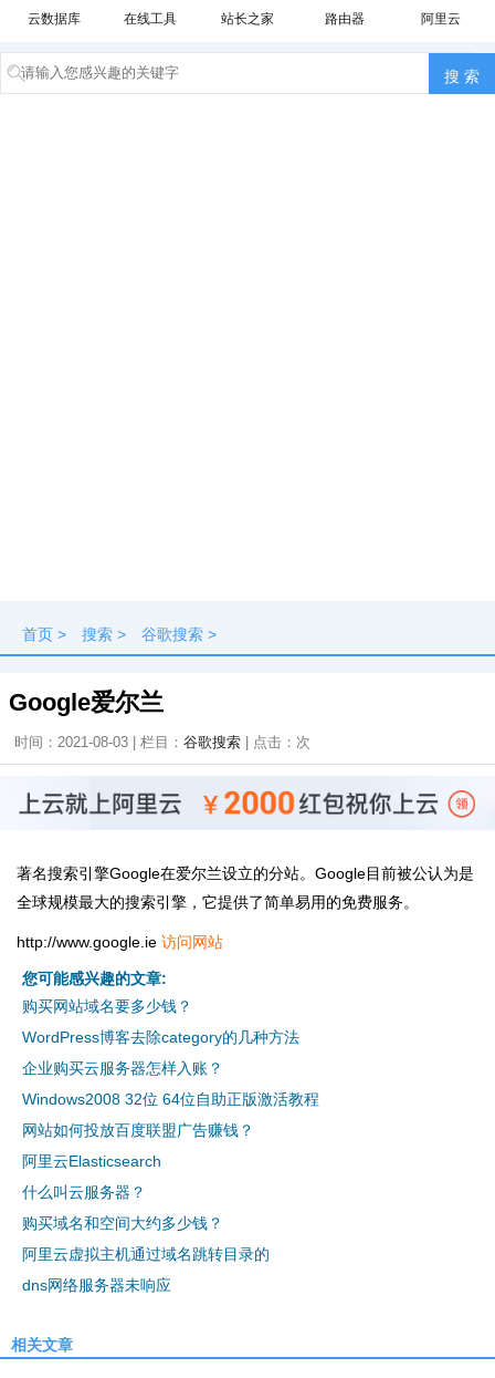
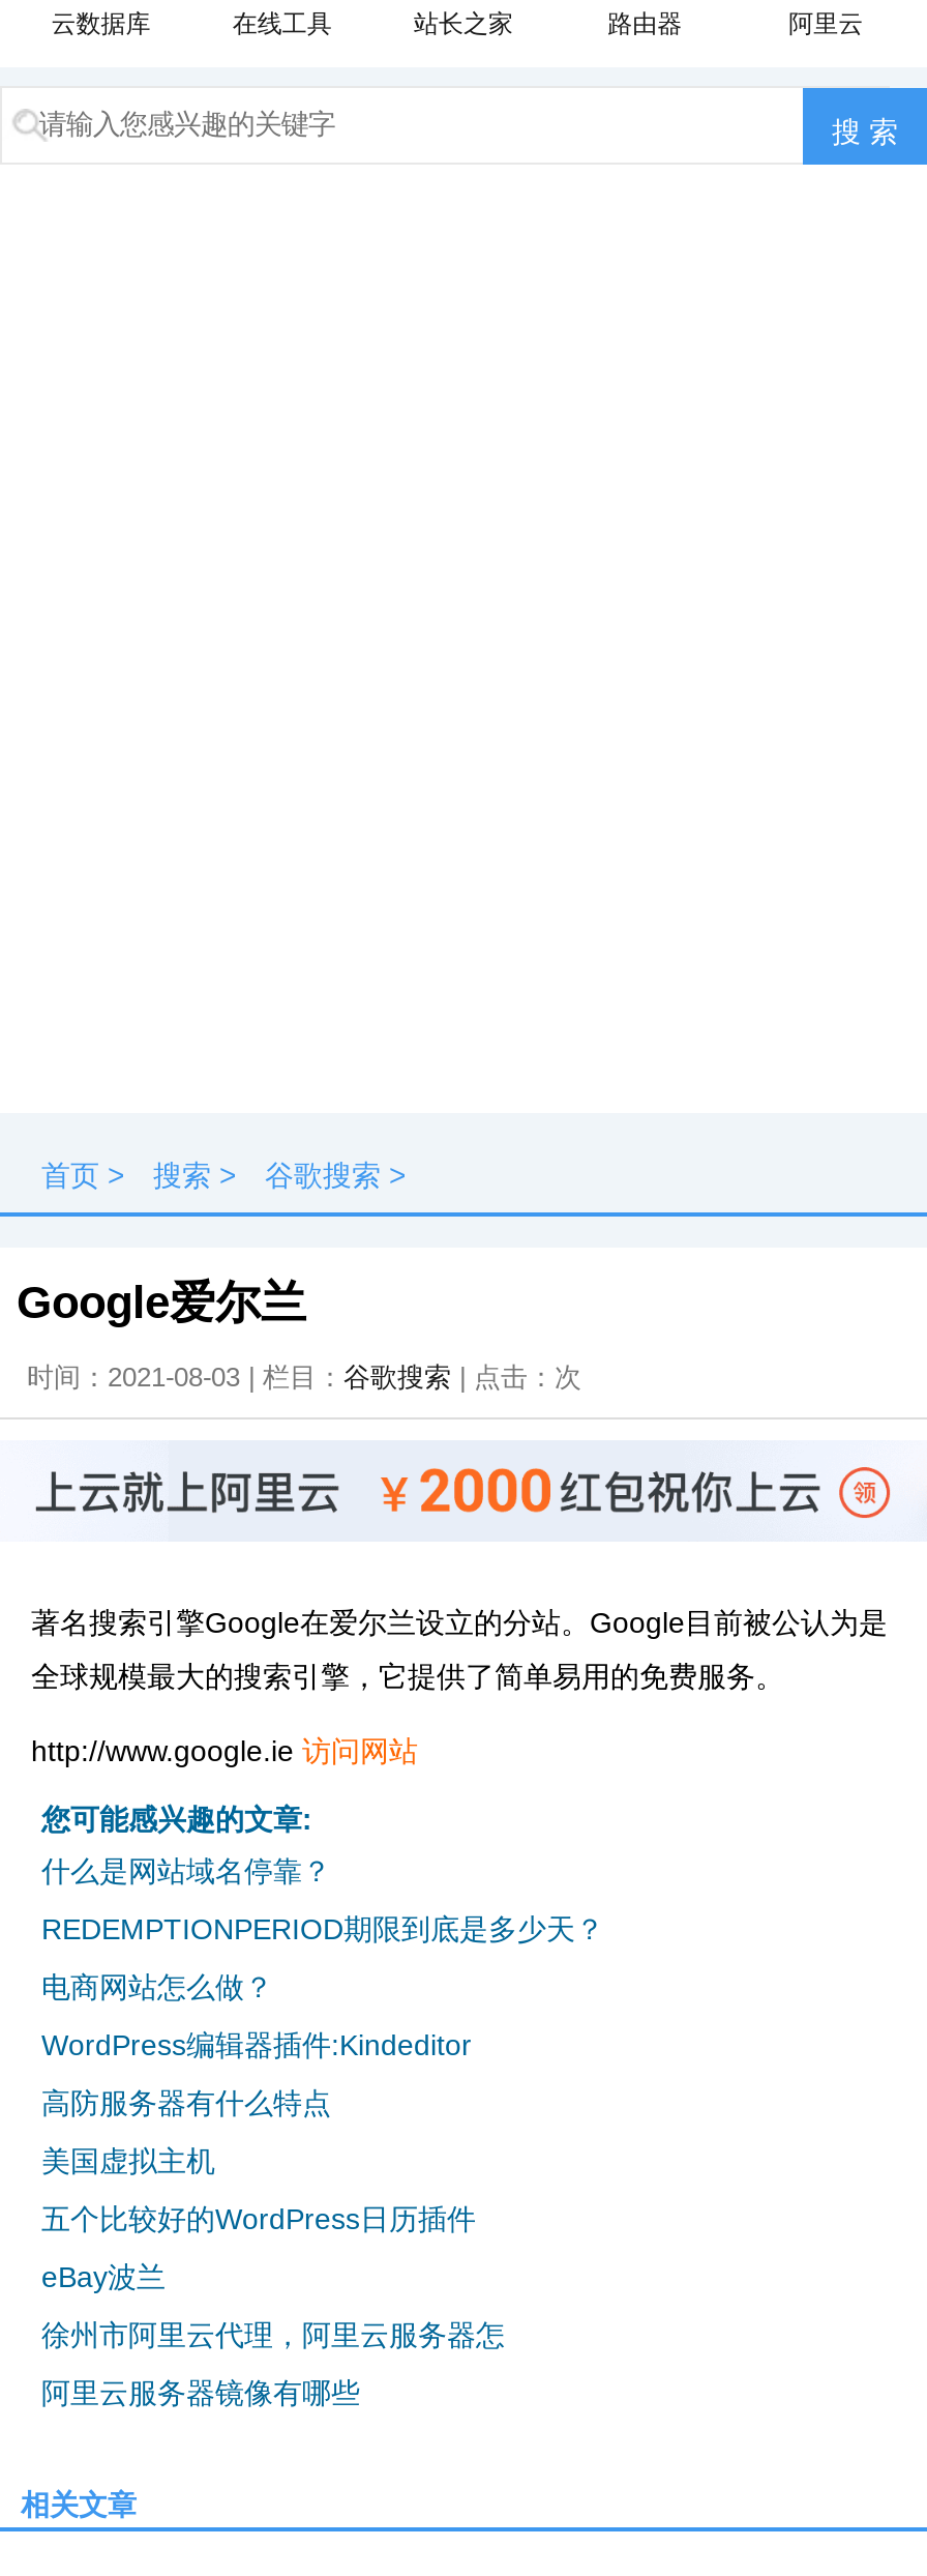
- 购买网站域名要多少钱？
+ 什么是网站域名停靠？

- WordPress博客去除category的几种方法
+ REDEMPTIONPERIOD期限到底是多少天？

- 企业购买云服务器怎样入账？
+ 电商网站怎么做？

- Windows2008 32位 64位自助正版激活教程
+ WordPress编辑器插件:Kindeditor

- 网站如何投放百度联盟广告赚钱？
+ 高防服务器有什么特点

- 阿里云Elasticsearch
+ 美国虚拟主机

- 什么叫云服务器？
+ 五个比较好的WordPress日历插件

- 购买域名和空间大约多少钱？
+ eBay波兰

- 阿里云虚拟主机通过域名跳转目录的
+ 徐州市阿里云代理，阿里云服务器怎

- dns网络服务器未响应
+ 阿里云服务器镜像有哪些
